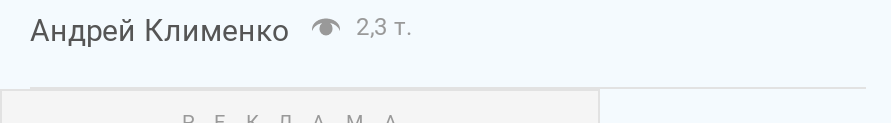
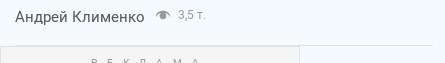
- 2,3 т.
+ 3,5 т.
